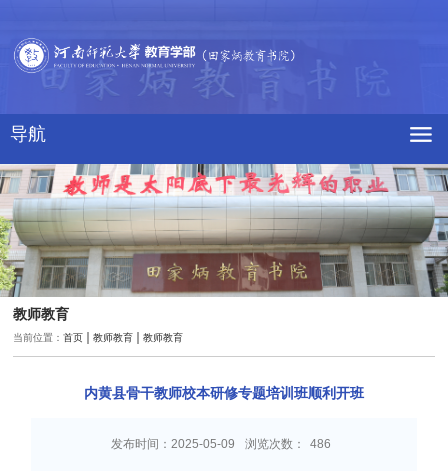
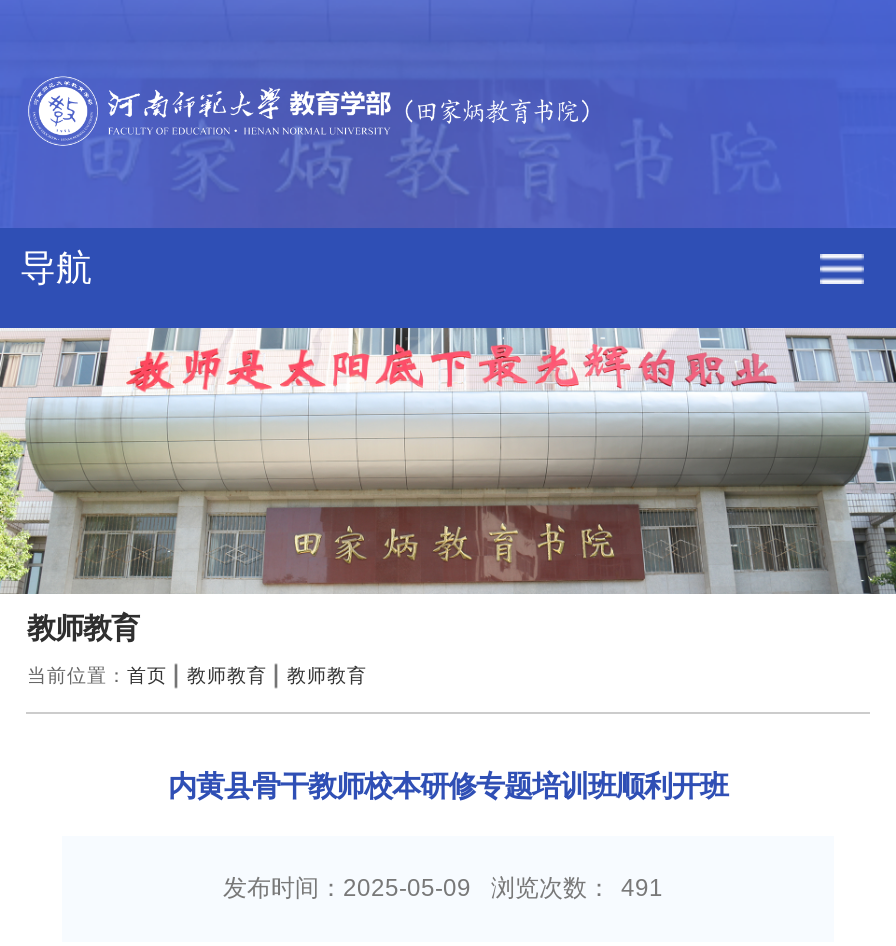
- 发布时间：2025-05-09 浏览次数： 486
+ 发布时间：2025-05-09 浏览次数： 491
